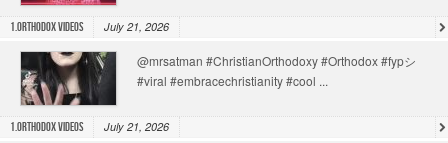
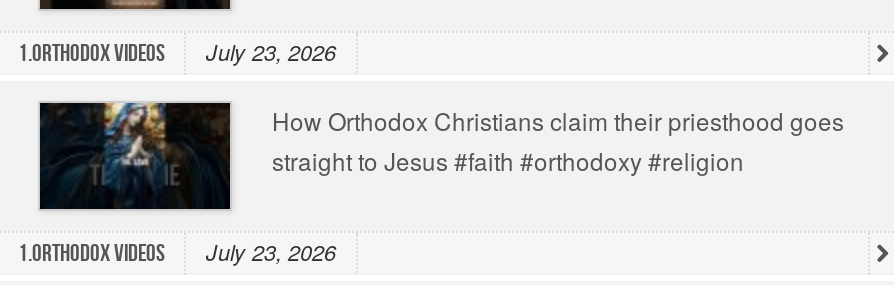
- July 21, 2026
+ July 23, 2026

- [image]
- July 21, 2026
+ [image]
+ July 23, 2026

- @mrsatman #ChristianOrthodoxy #Orthodox #fypシ
- #viral #embracechristianity #cool ...
+ How Orthodox Christians claim their priesthood goes
+ straight to Jesus #faith #orthodoxy #religion
